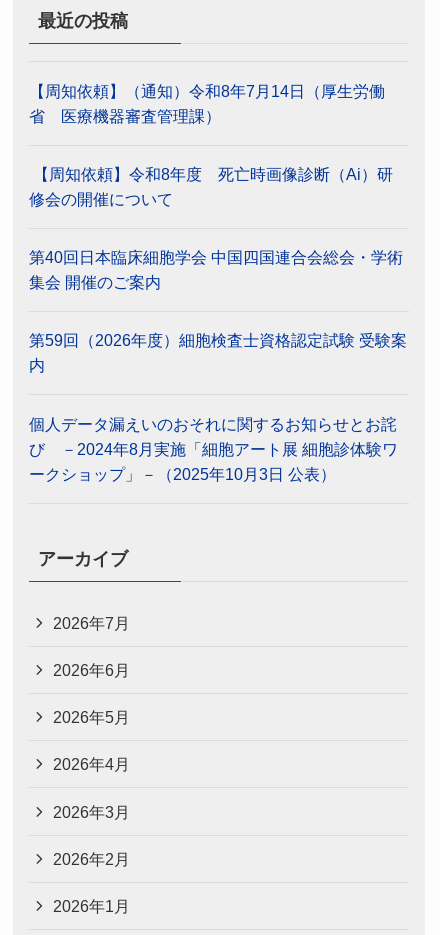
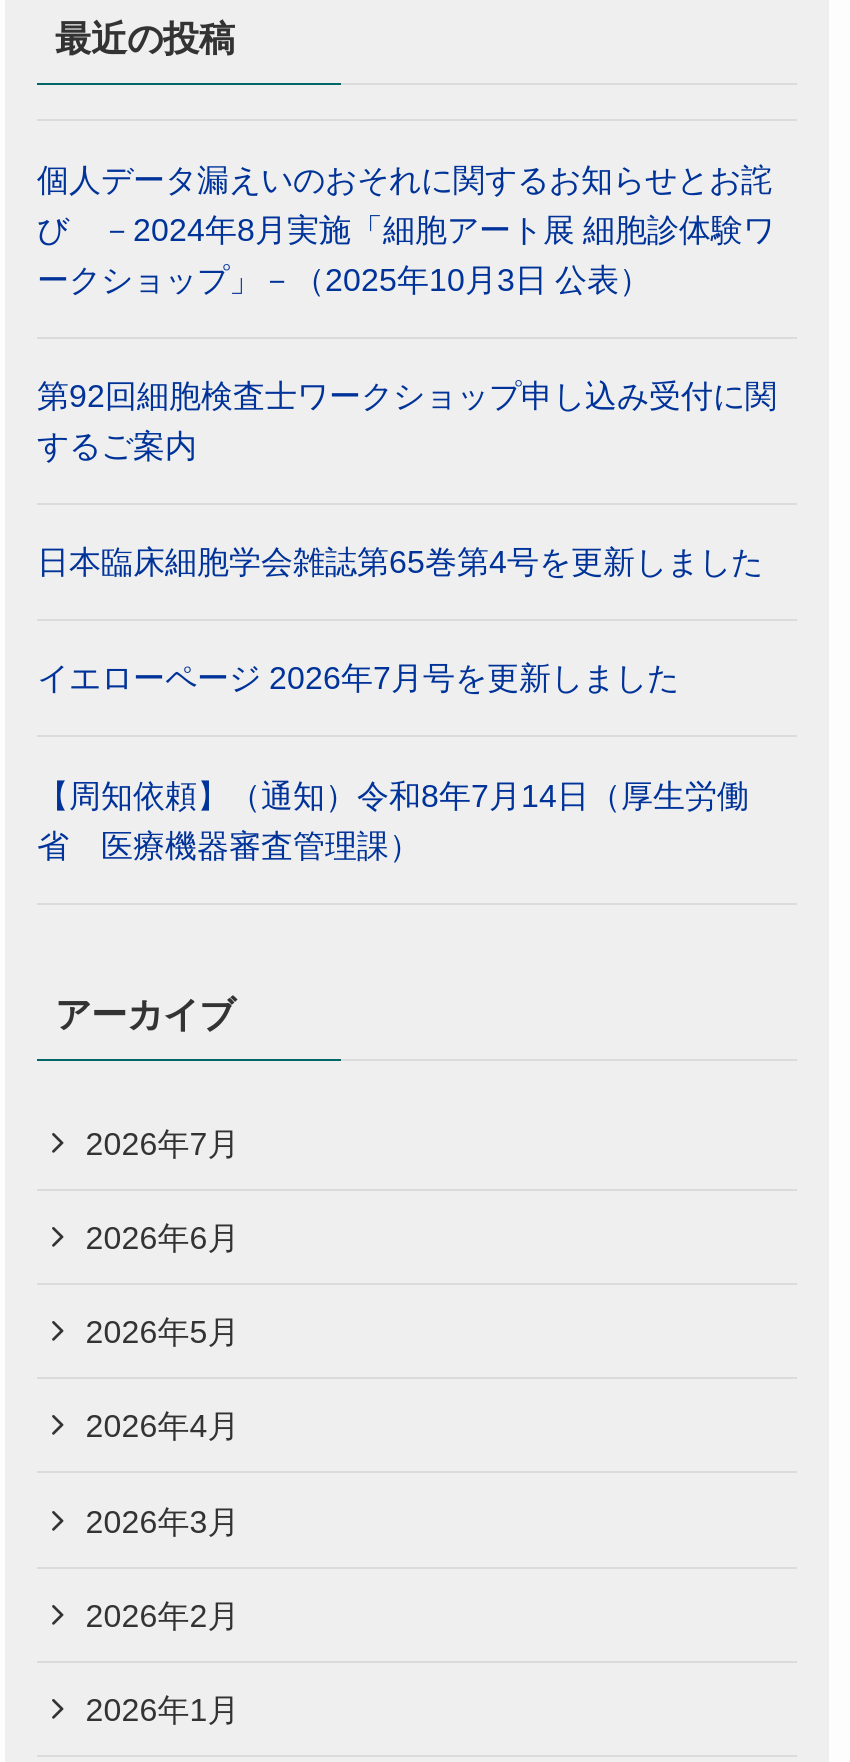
moved down: 【周知依頼】（通知）令和8年7月14日（厚生労働 | 省 医療機器審査管理課）

- 【周知依頼】令和8年度 死亡時画像診断（Ai）研
- 修会の開催について
- 第40回日本臨床細胞学会 中国四国連合会総会・学術
- 集会 開催のご案内
- 第59回（2026年度）細胞検査士資格認定試験 受験案
- 内

moved up: 個人データ漏えいのおそれに関するお知らせとお詫 | び －2024年8月実施「細胞アート展 細胞診体験ワ | ークショップ」－（2025年10月3日 公表）

+ 第92回細胞検査士ワークショップ申し込み受付に関
+ するご案内
+ 日本臨床細胞学会雑誌第65巻第4号を更新しました
+ イエローページ 2026年7月号を更新しました
